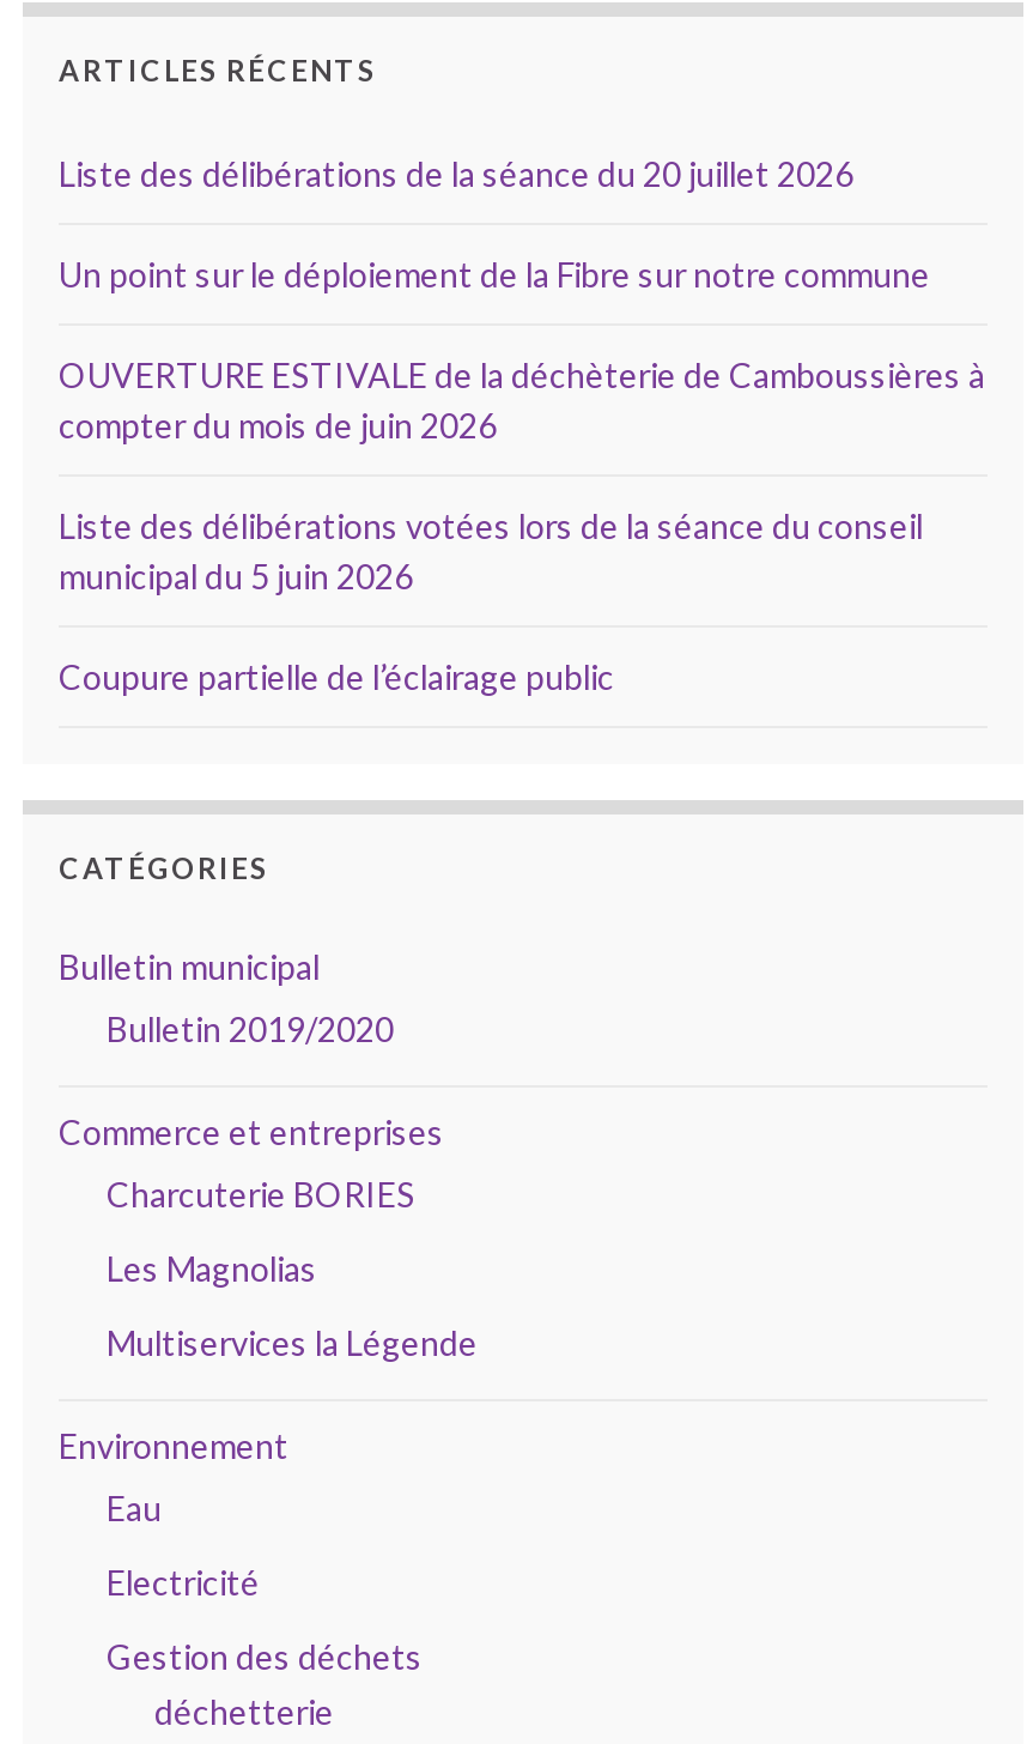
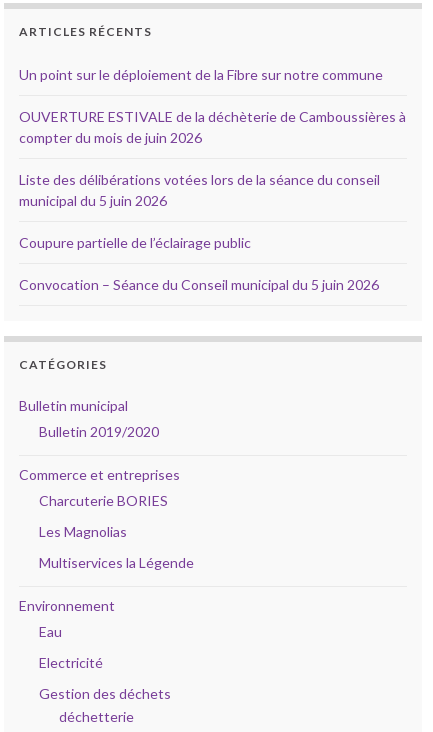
- Liste des délibérations de la séance du 20 juillet 2026

moved up: Un point sur le déploiement de la Fibre sur notre commune | OUVERTURE ESTIVALE de la déchèterie de Camboussières à | compter du mois de juin 2026 | Liste des délibérations votées lors de la séance du conseil | municipal du 5 juin 2026 | Coupure partielle de l’éclairage public

+ Convocation – Séance du Conseil municipal du 5 juin 2026
